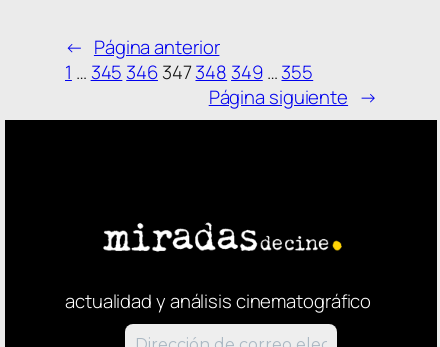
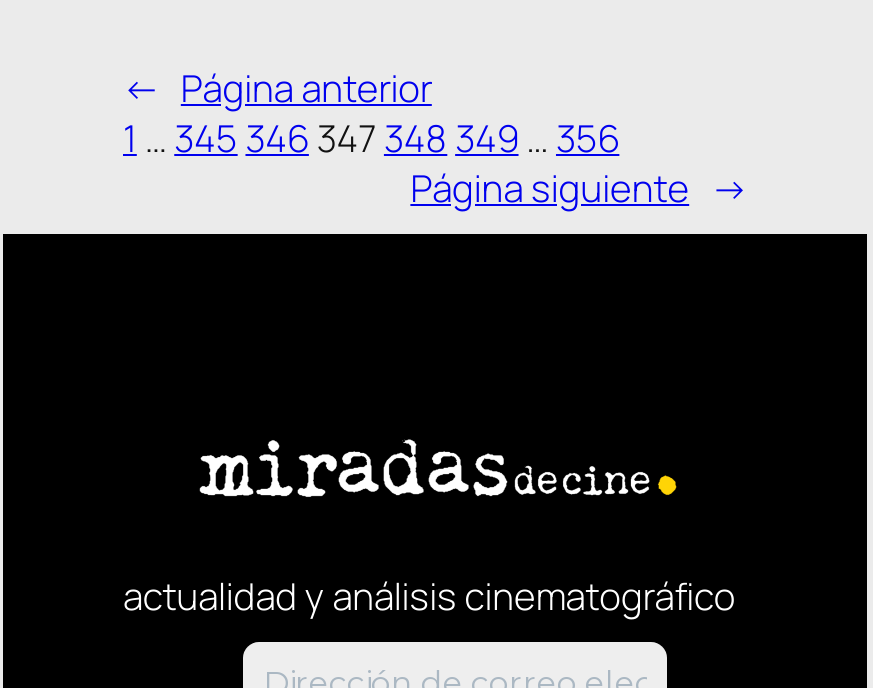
- 1 … 345 346 347 348 349 … 355
+ 1 … 345 346 347 348 349 … 356
